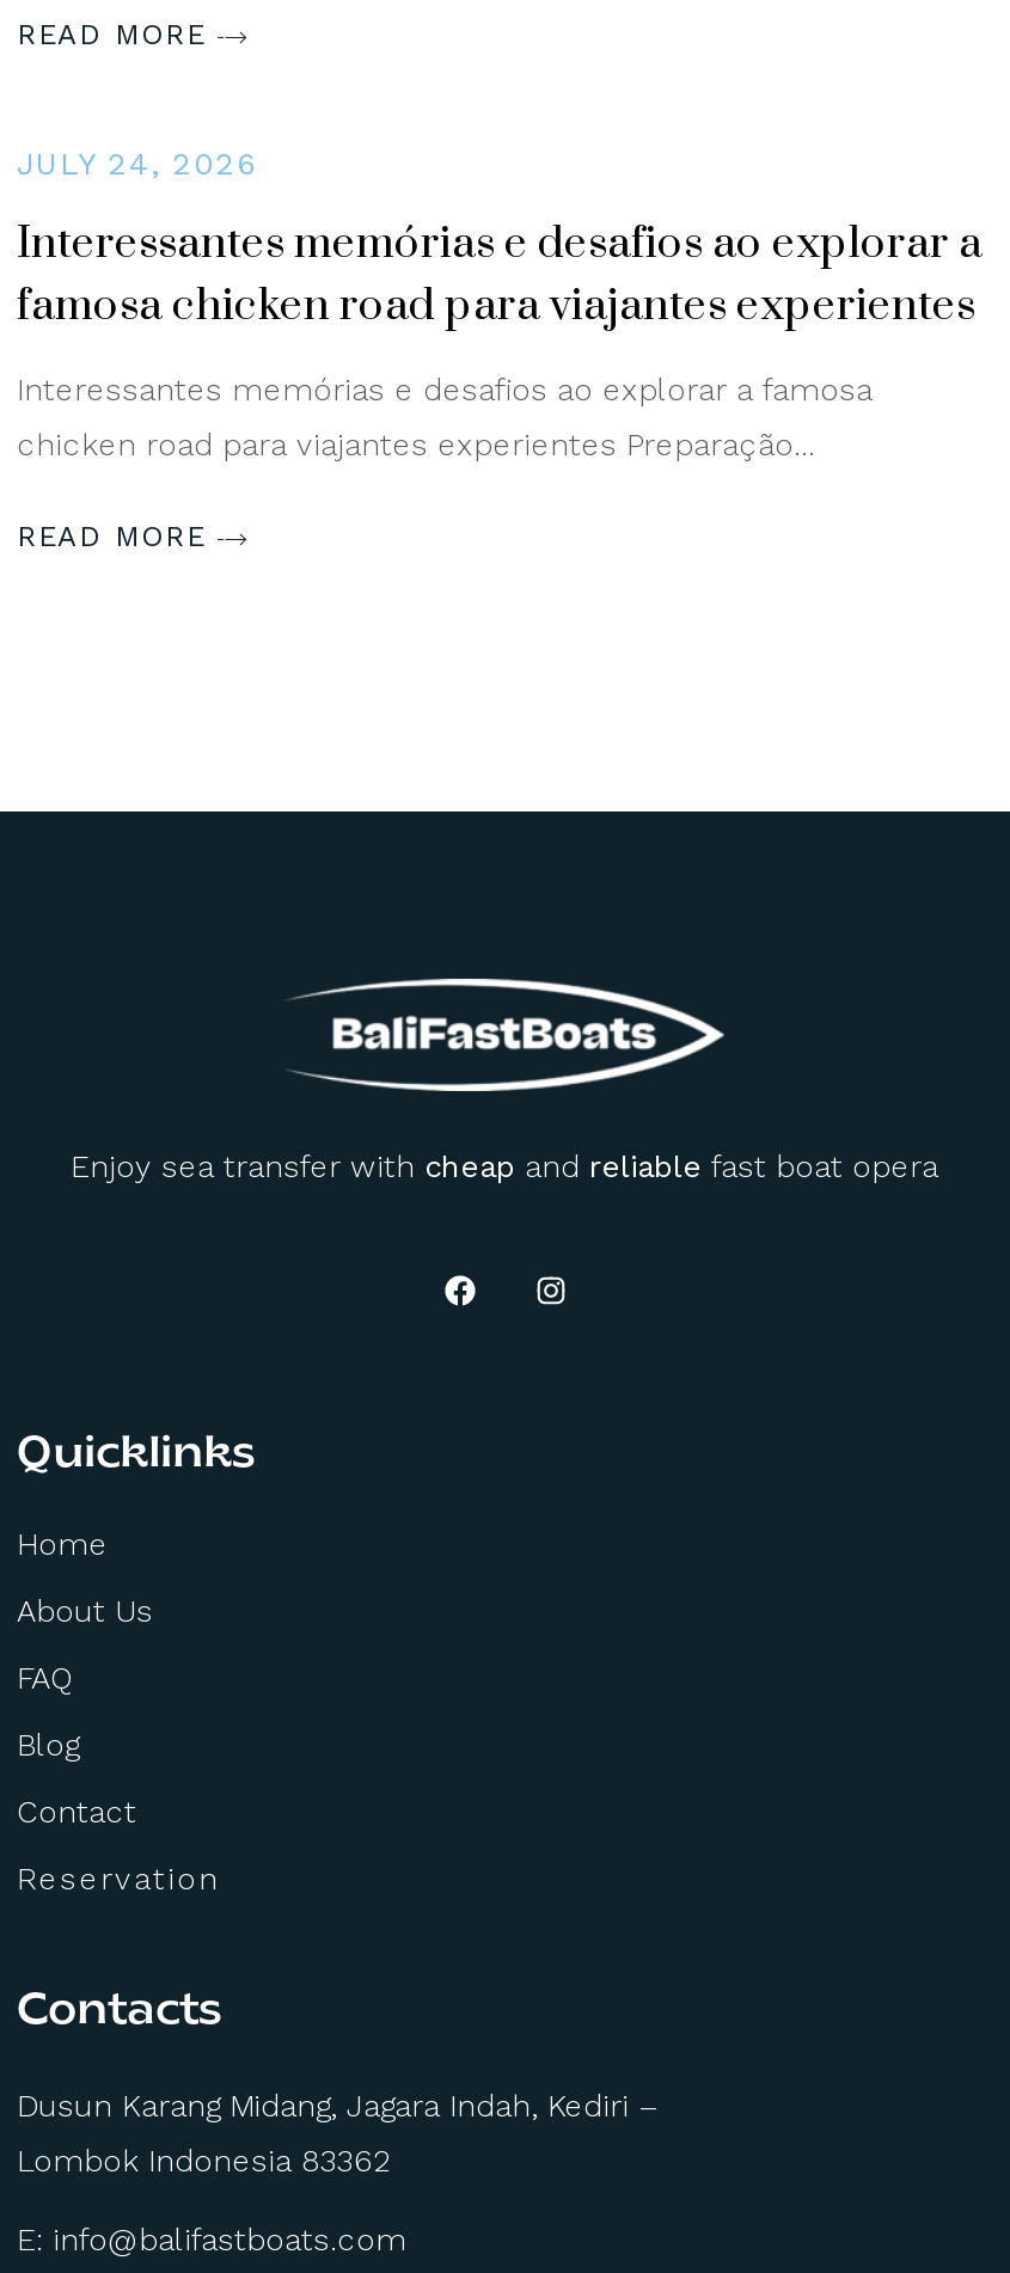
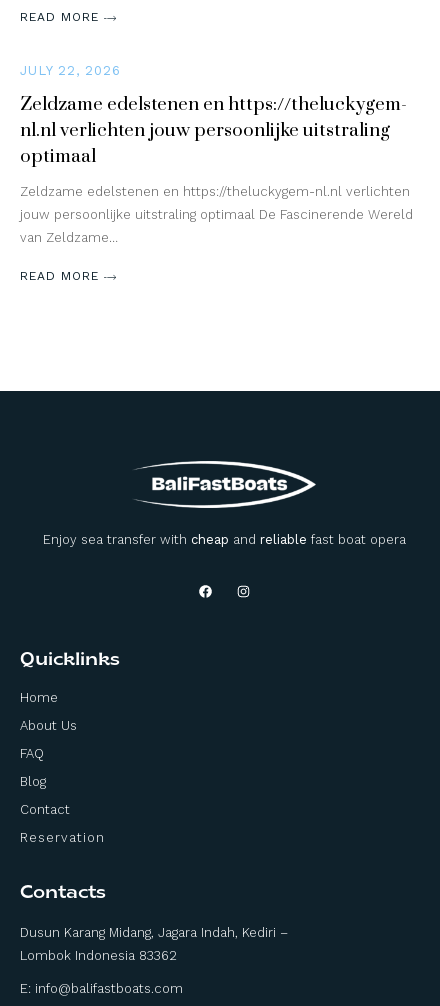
- JULY 24, 2026
- Interessantes memórias e desafios ao explorar a
- famosa chicken road para viajantes experientes
- Interessantes memórias e desafios ao explorar a famosa
- chicken road para viajantes experientes Preparação…
+ JULY 22, 2026
+ Zeldzame edelstenen en https://theluckygem-
+ nl.nl verlichten jouw persoonlijke uitstraling
+ optimaal
+ Zeldzame edelstenen en https://theluckygem-nl.nl verlichten
+ jouw persoonlijke uitstraling optimaal De Fascinerende Wereld
+ van Zeldzame…
